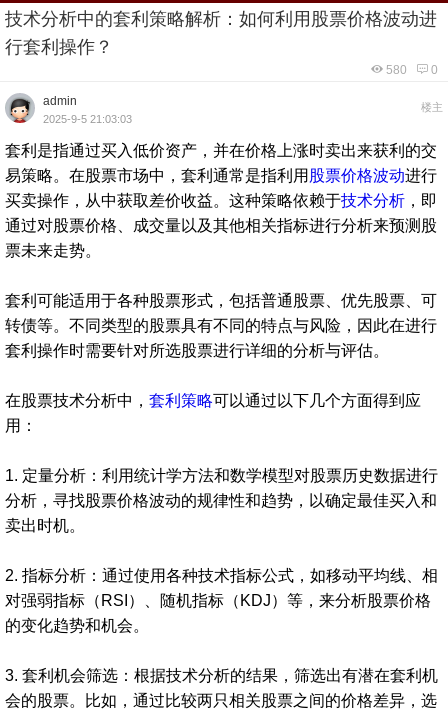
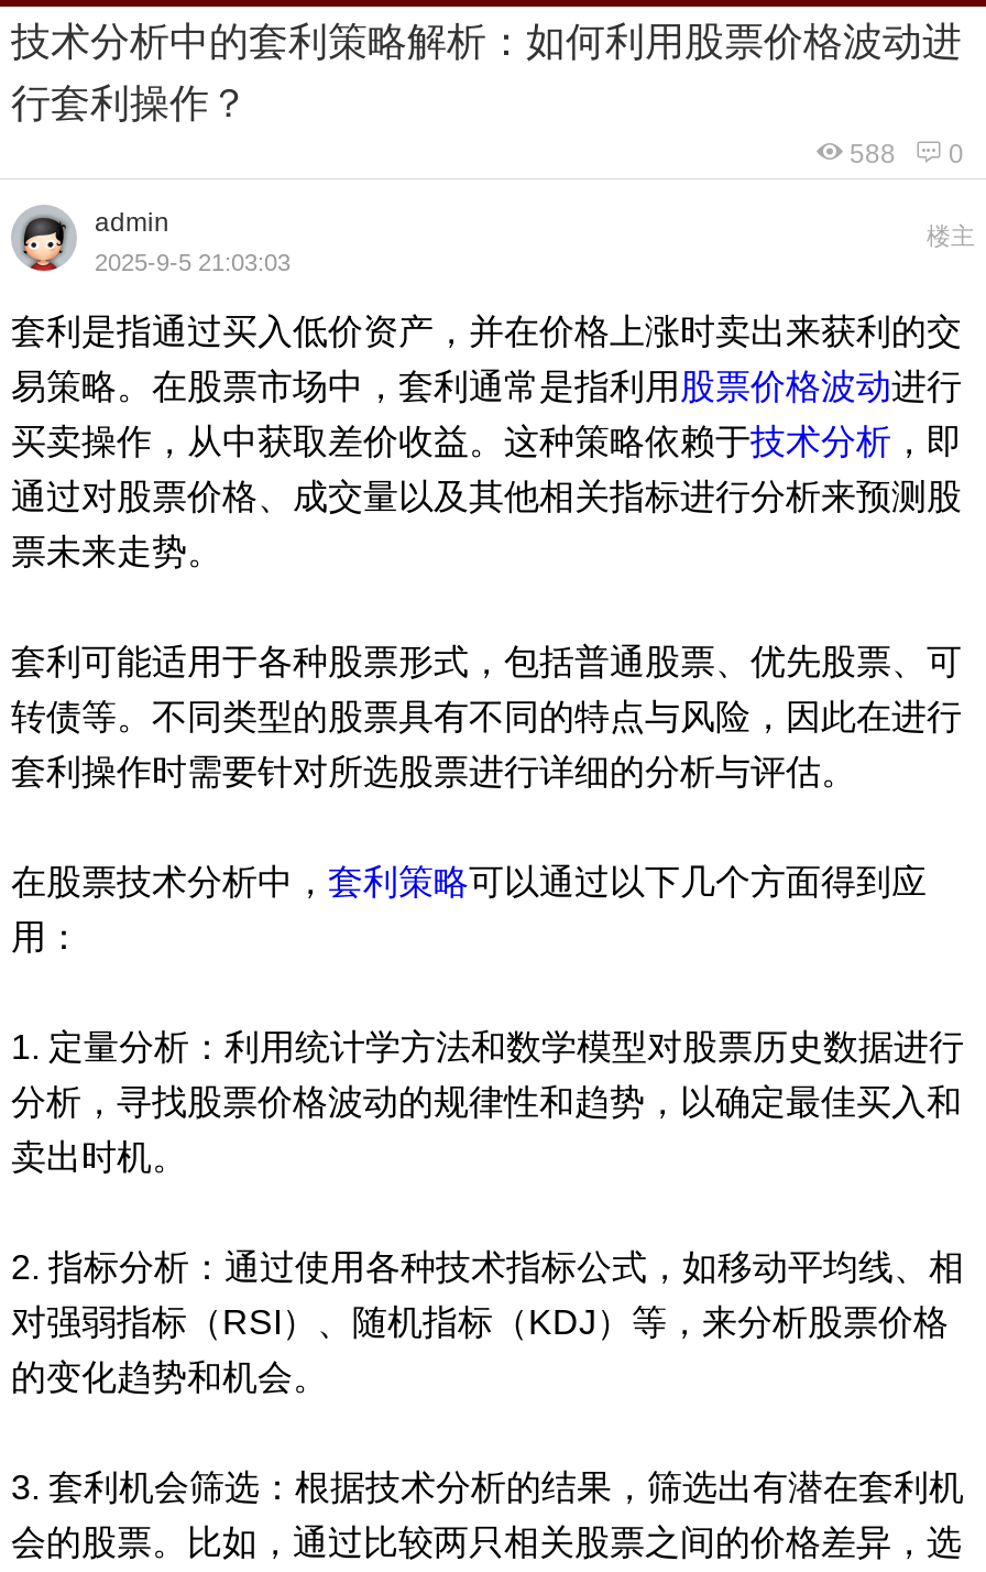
- 580 0
+ 588 0
